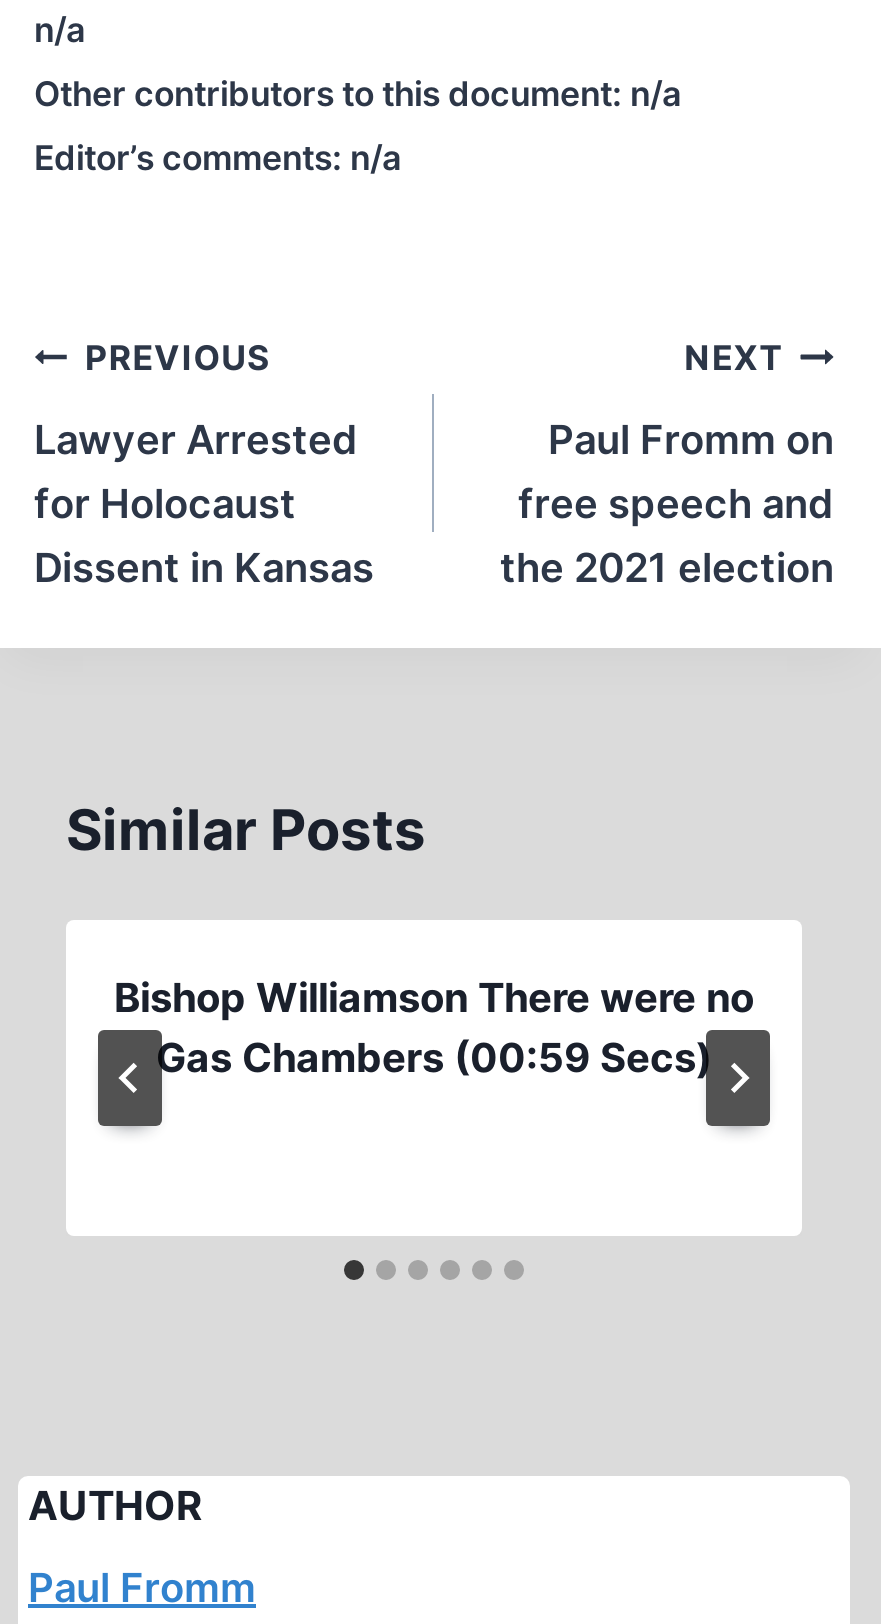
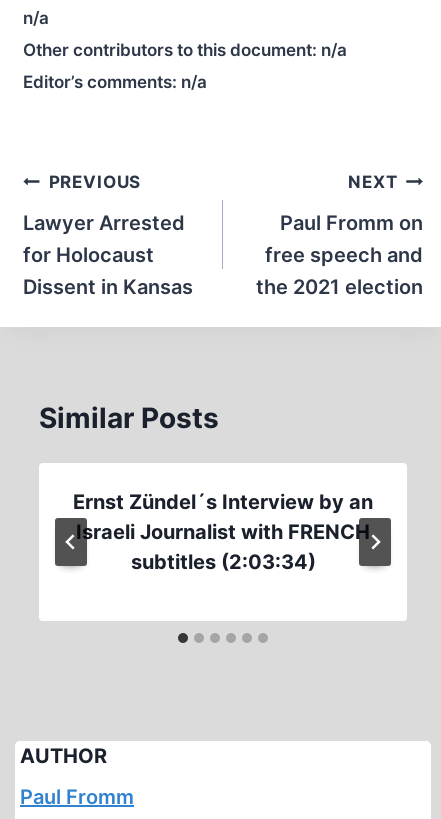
- Bishop Williamson There were no
- Gas Chambers (00:59 Secs)
+ Ernst Zündel´s Interview by an
+ Israeli Journalist with FRENCH
+ subtitles (2:03:34)
